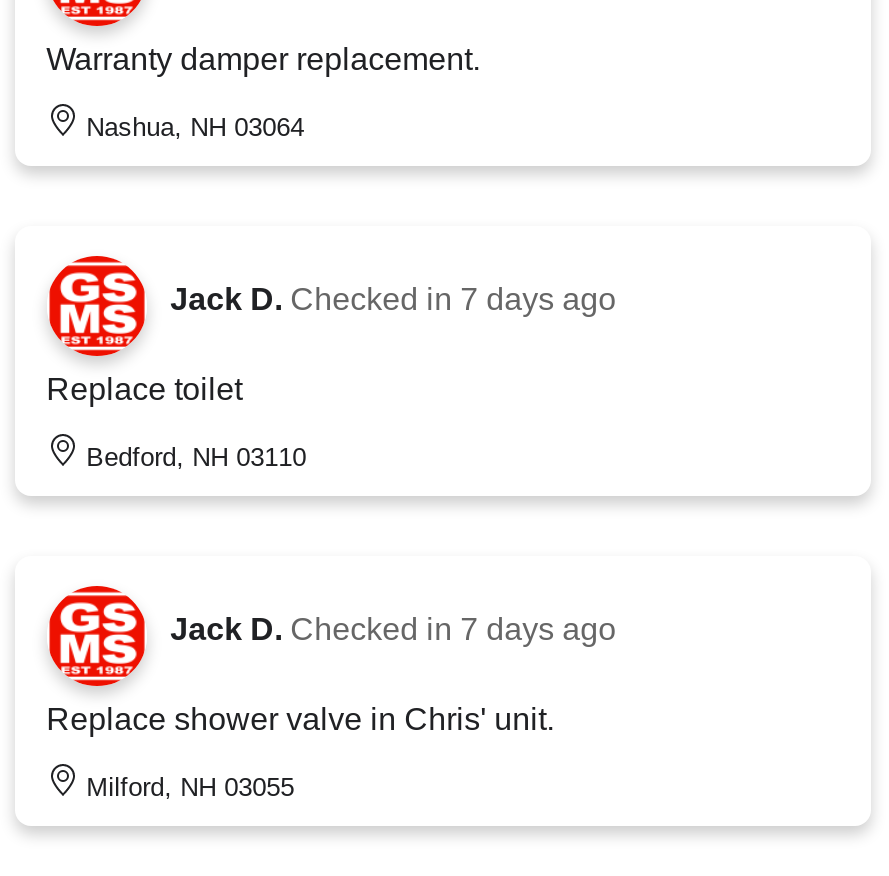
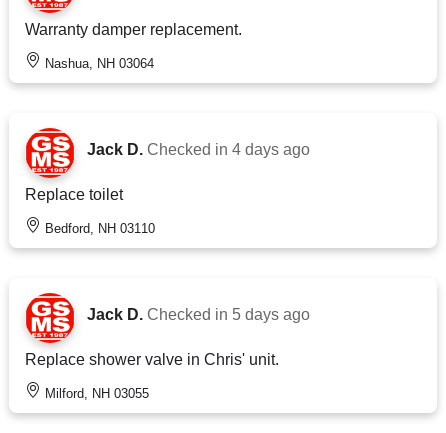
- Jack D. Checked in 7 days ago
+ Jack D. Checked in 4 days ago

- Jack D. Checked in 7 days ago
+ Jack D. Checked in 5 days ago
